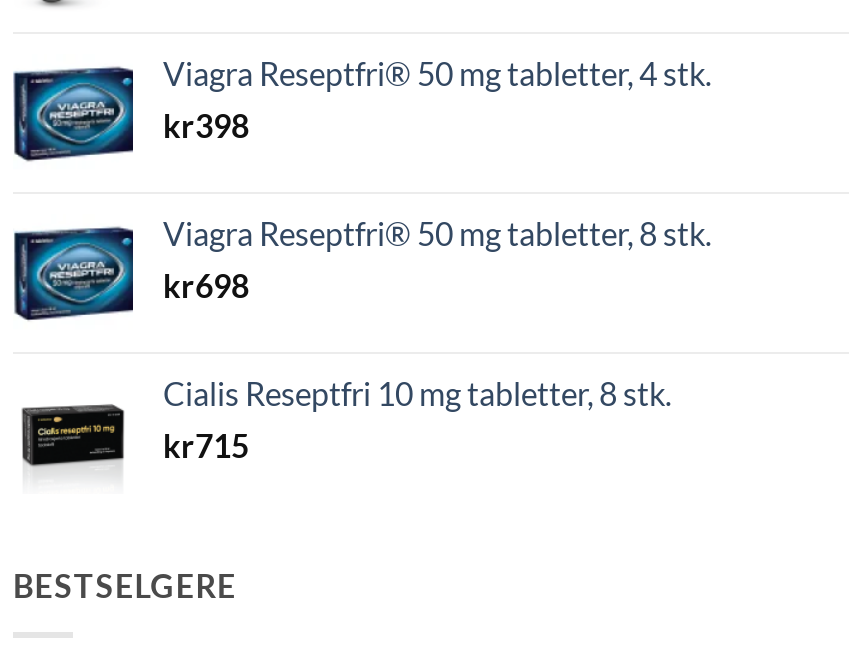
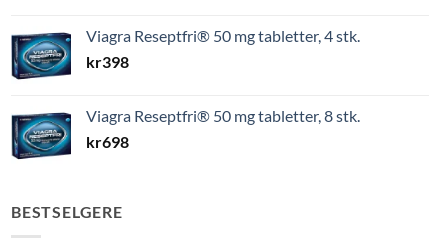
- [image]
- Cialis Reseptfri 10 mg tabletter, 8 stk.
- kr715
